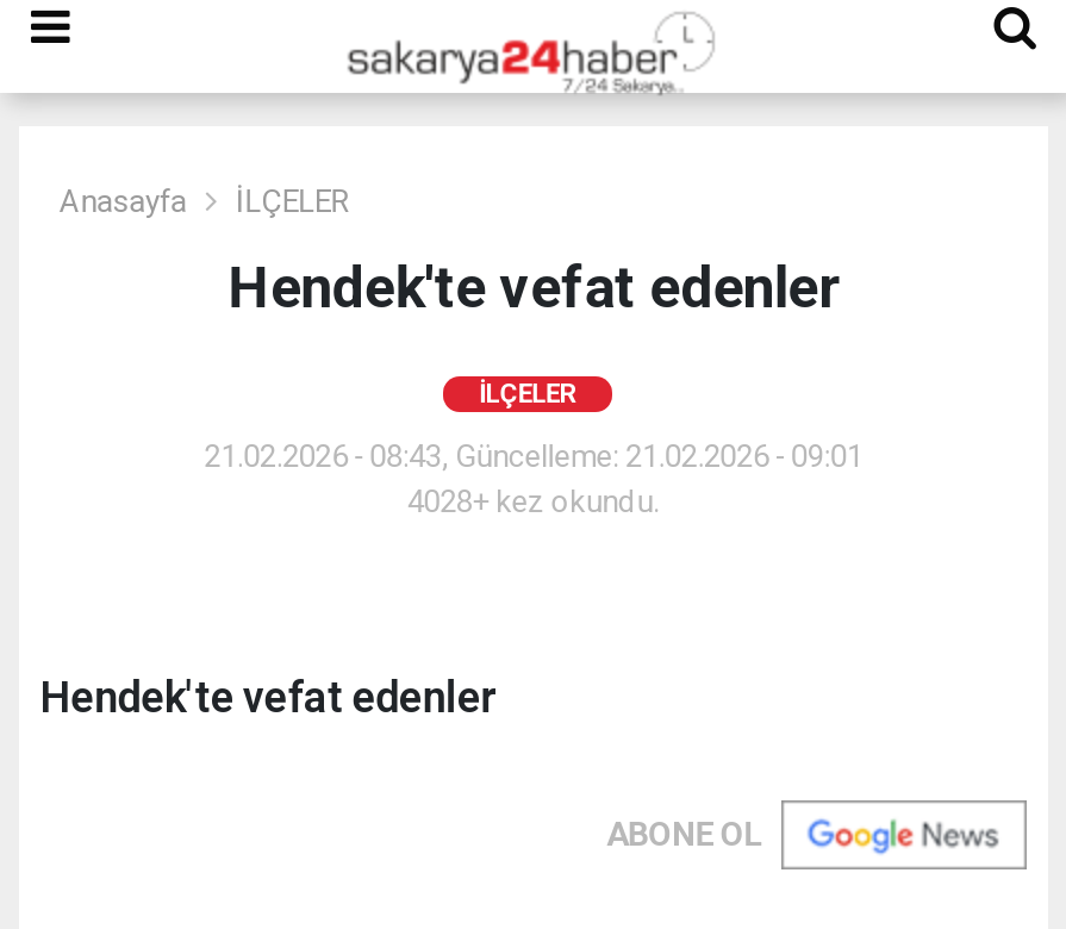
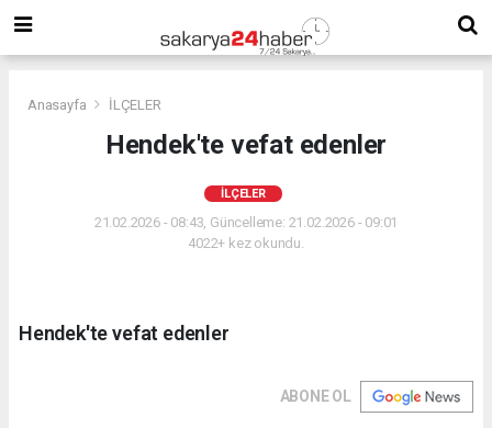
- 4028+ kez okundu.
+ 4022+ kez okundu.
